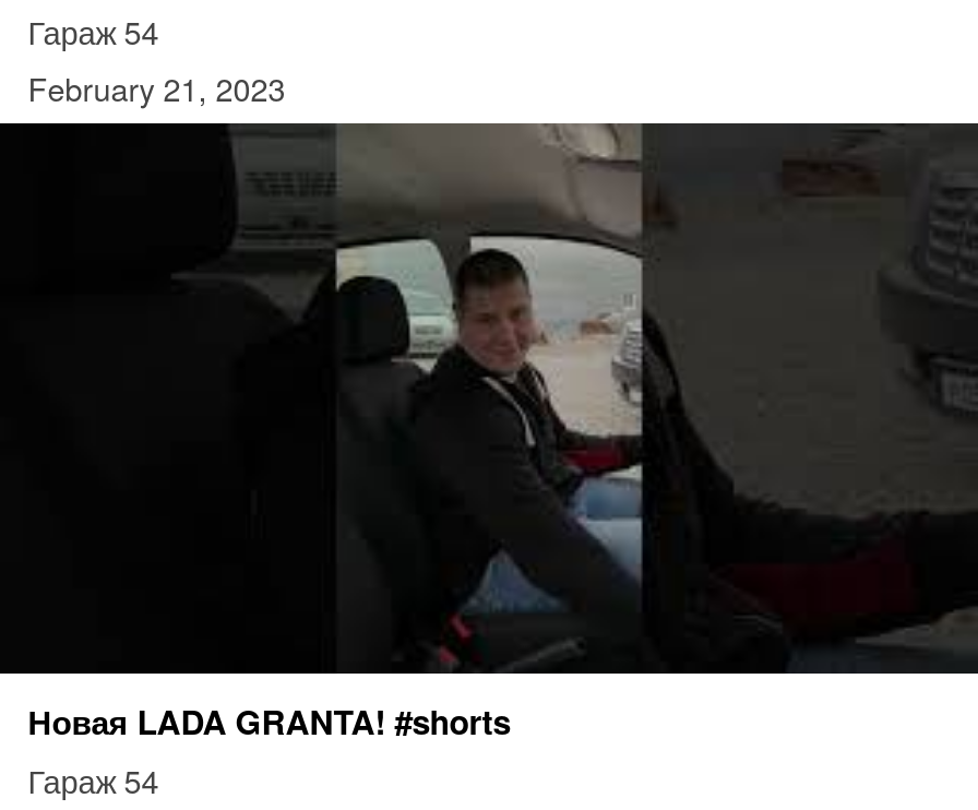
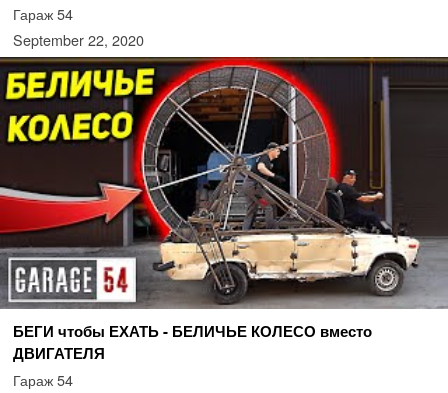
- February 21, 2023
+ September 22, 2020

- [image]
- Новая LADA GRANTA! #shorts
+ [image]
+ БЕГИ чтобы ЕХАТЬ - БЕЛИЧЬЕ КОЛЕСО вместо
+ ДВИГАТЕЛЯ
